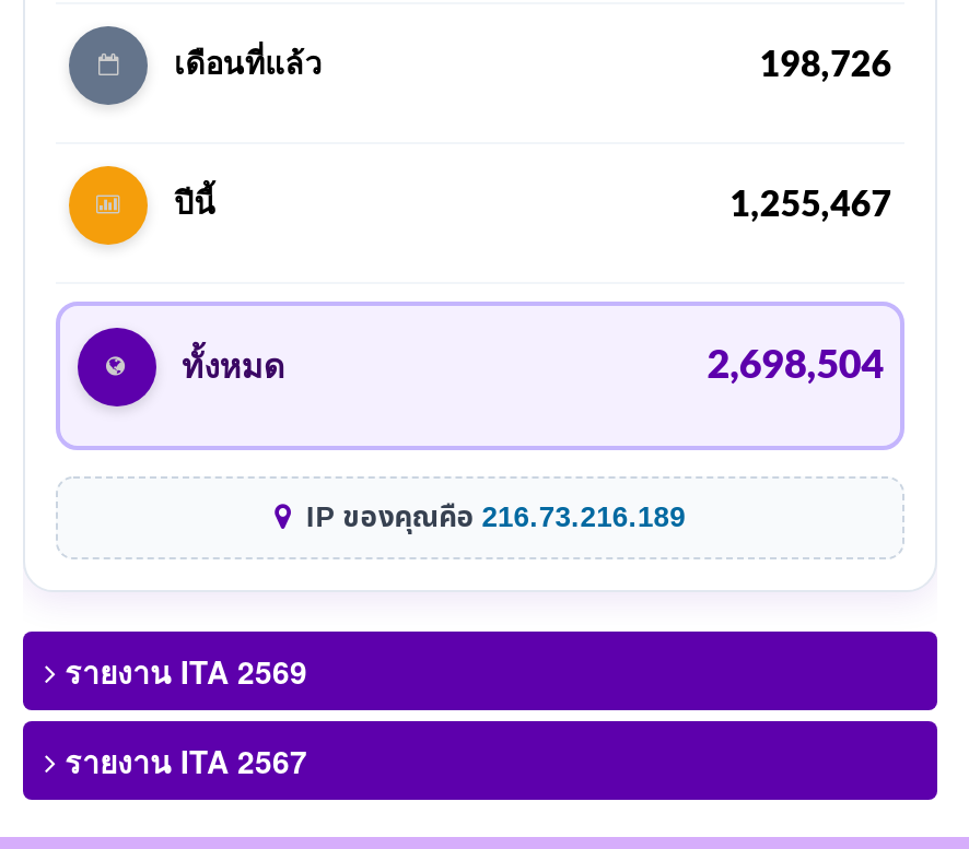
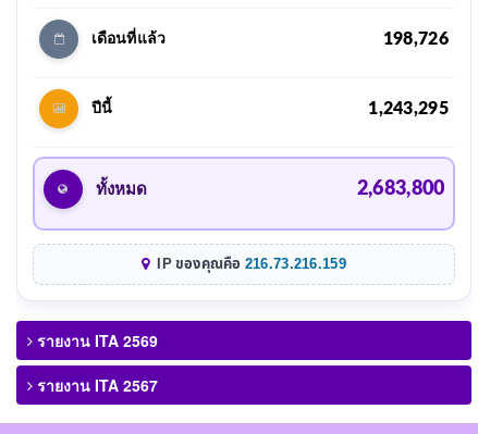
- 1,255,467
+ 1,243,295

- 2,698,504
+ 2,683,800

- IP ของคุณคือ216.73.216.189
+ IP ของคุณคือ216.73.216.159
